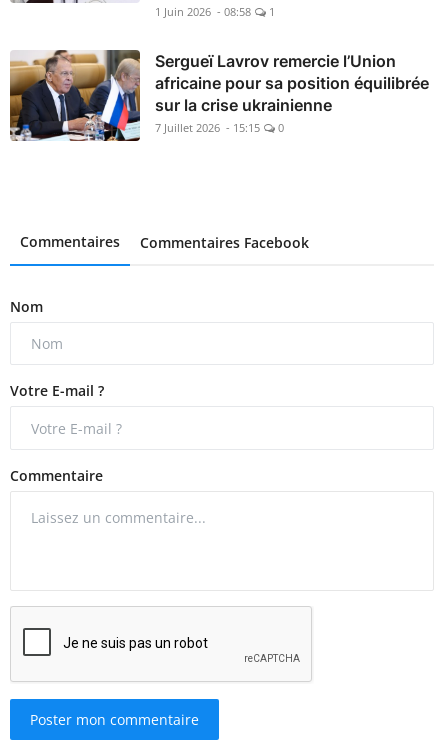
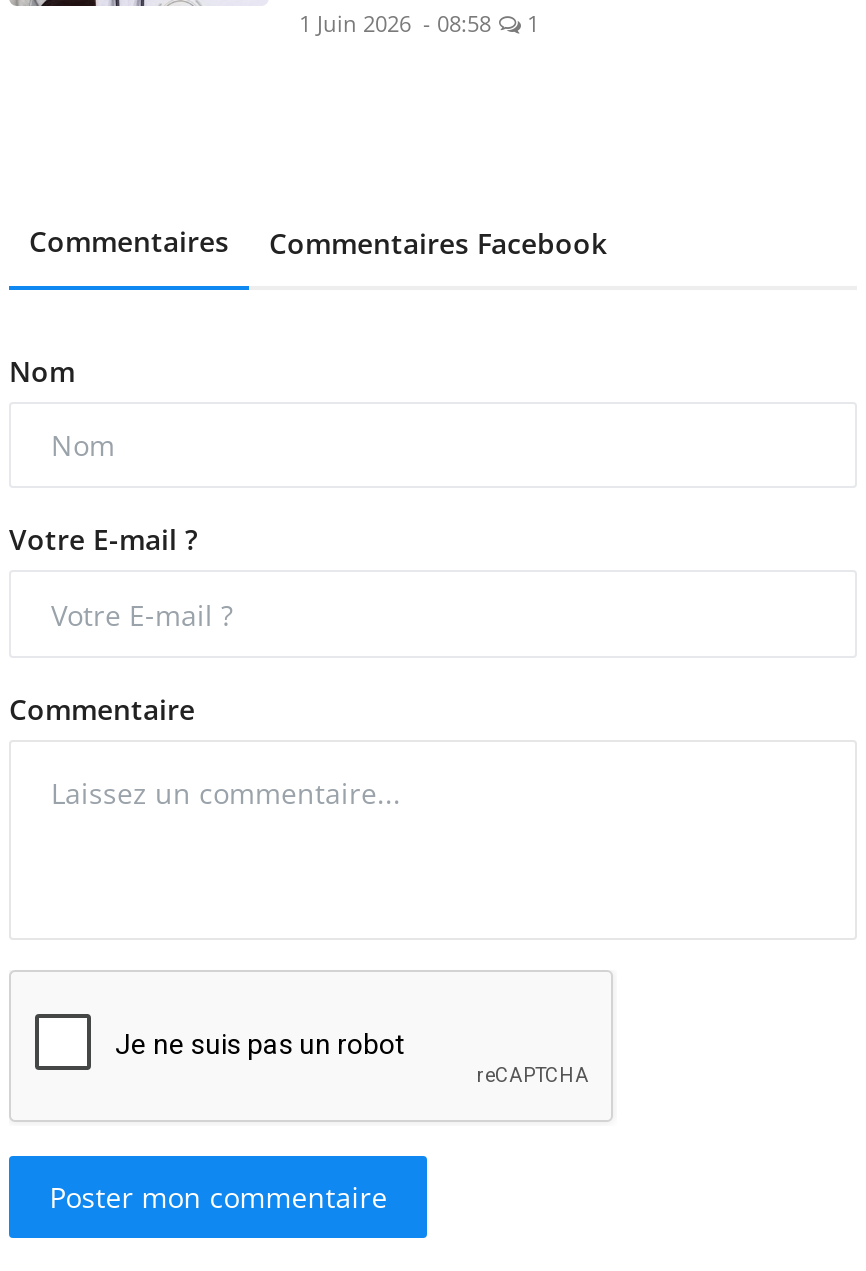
- [image]
- Sergueï Lavrov remercie l’Union
- africaine pour sa position équilibrée
- sur la crise ukrainienne
- 7 Juillet 2026 - 15:15
- 0
